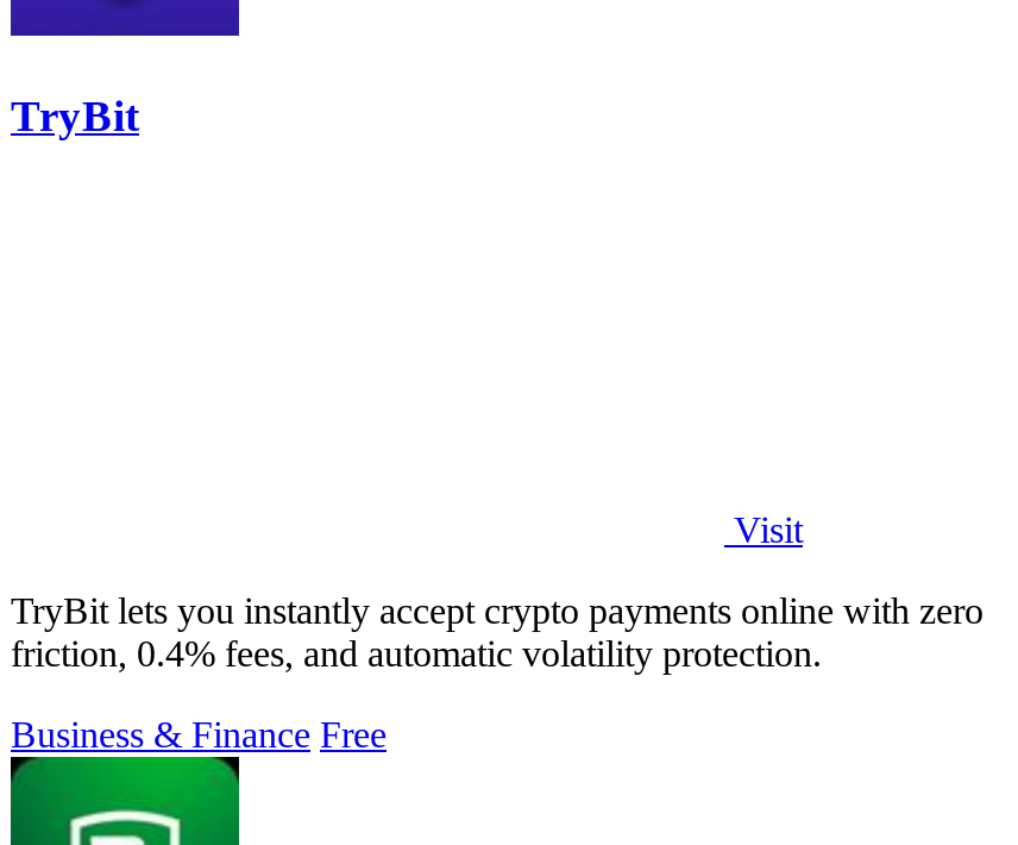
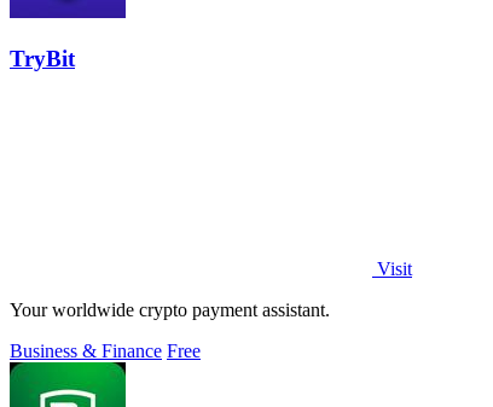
- TryBit lets you instantly accept crypto payments online with zero
- friction, 0.4% fees, and automatic volatility protection.
+ Your worldwide crypto payment assistant.
